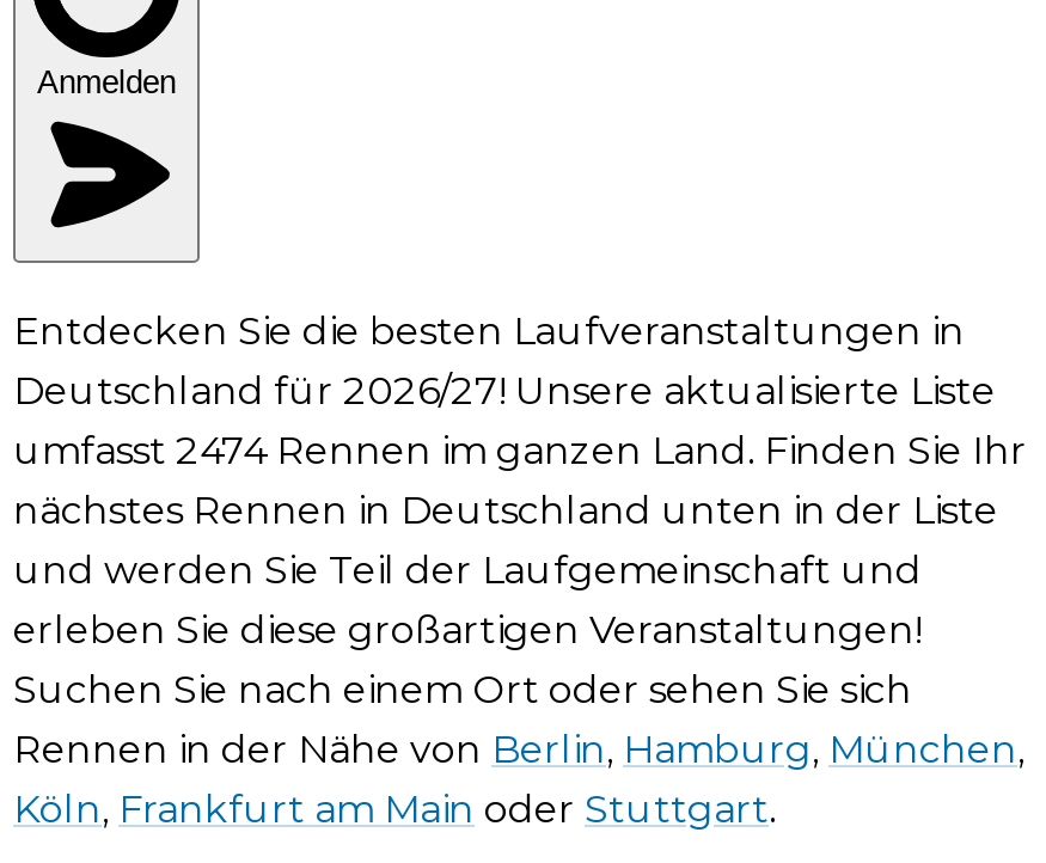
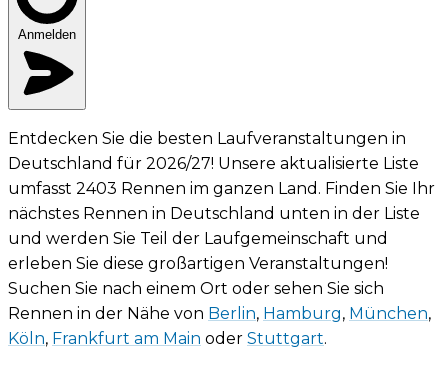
- umfasst 2474 Rennen im ganzen Land. Finden Sie Ihr
+ umfasst 2403 Rennen im ganzen Land. Finden Sie Ihr
